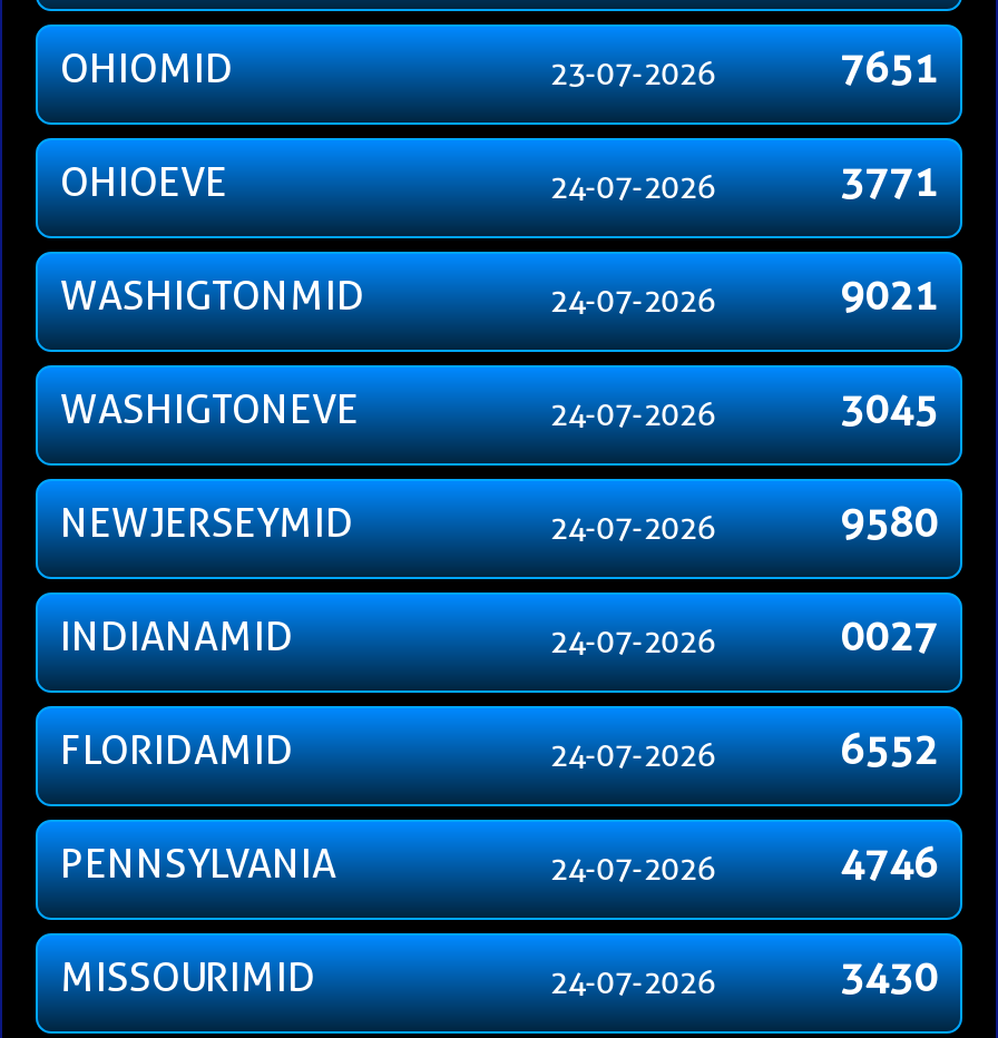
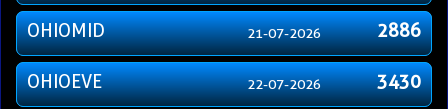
- 23-07-2026
+ 21-07-2026

- 7651
+ 2886

- 24-07-2026
- 3771
- WASHIGTONMID
- 24-07-2026
- 9021
- WASHIGTONEVE
- 24-07-2026
- 3045
- NEWJERSEYMID
- 24-07-2026
- 9580
- INDIANAMID
- 24-07-2026
- 0027
- FLORIDAMID
- 24-07-2026
- 6552
- PENNSYLVANIA
- 24-07-2026
- 4746
- MISSOURIMID
- 24-07-2026
+ 22-07-2026
